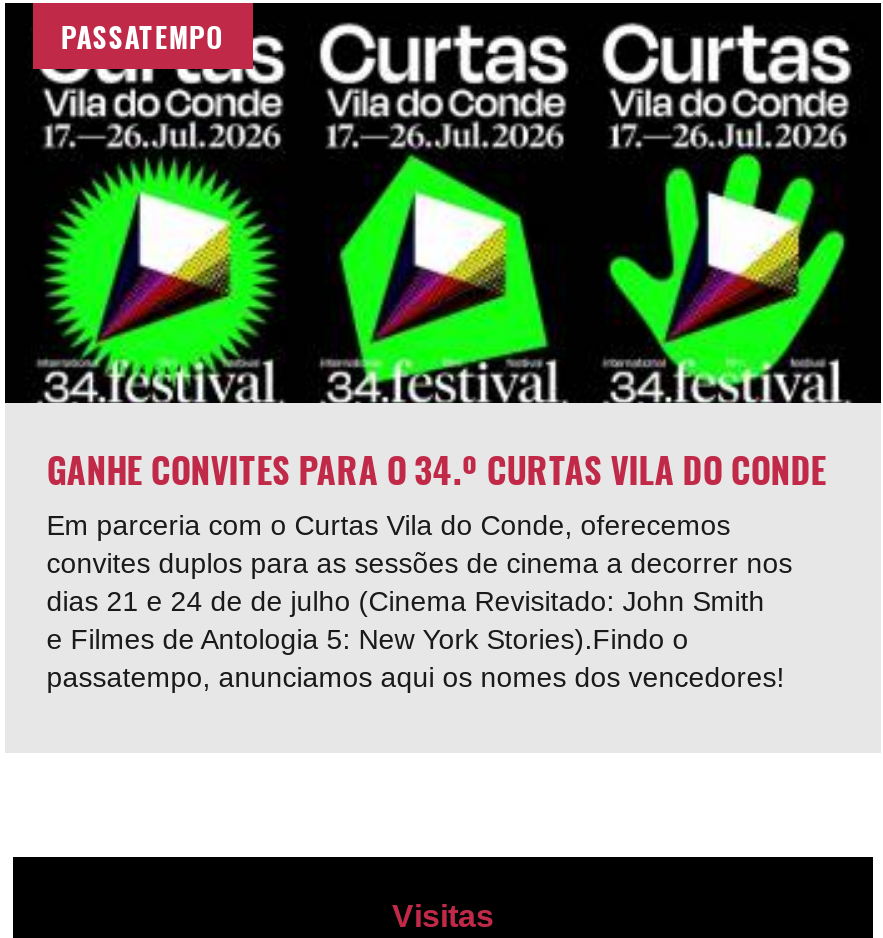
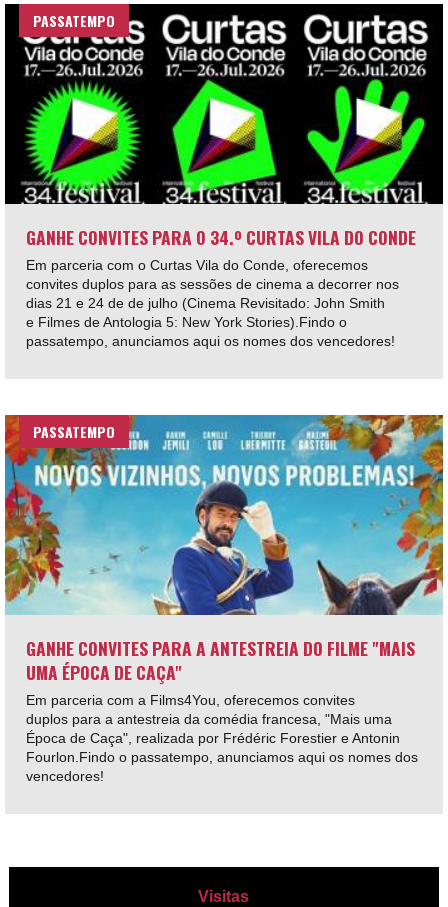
+ [image]
+ PASSATEMPO

+ GANHE CONVITES PARA A ANTESTREIA DO FILME "MAIS
+ UMA ÉPOCA DE CAÇA"
+ Em parceria com a Films4You, oferecemos convites
+ duplos para a antestreia da comédia francesa, "Mais uma
+ Época de Caça", realizada por Frédéric Forestier e Antonin
+ Fourlon.Findo o passatempo, anunciamos aqui os nomes dos
+ vencedores!
